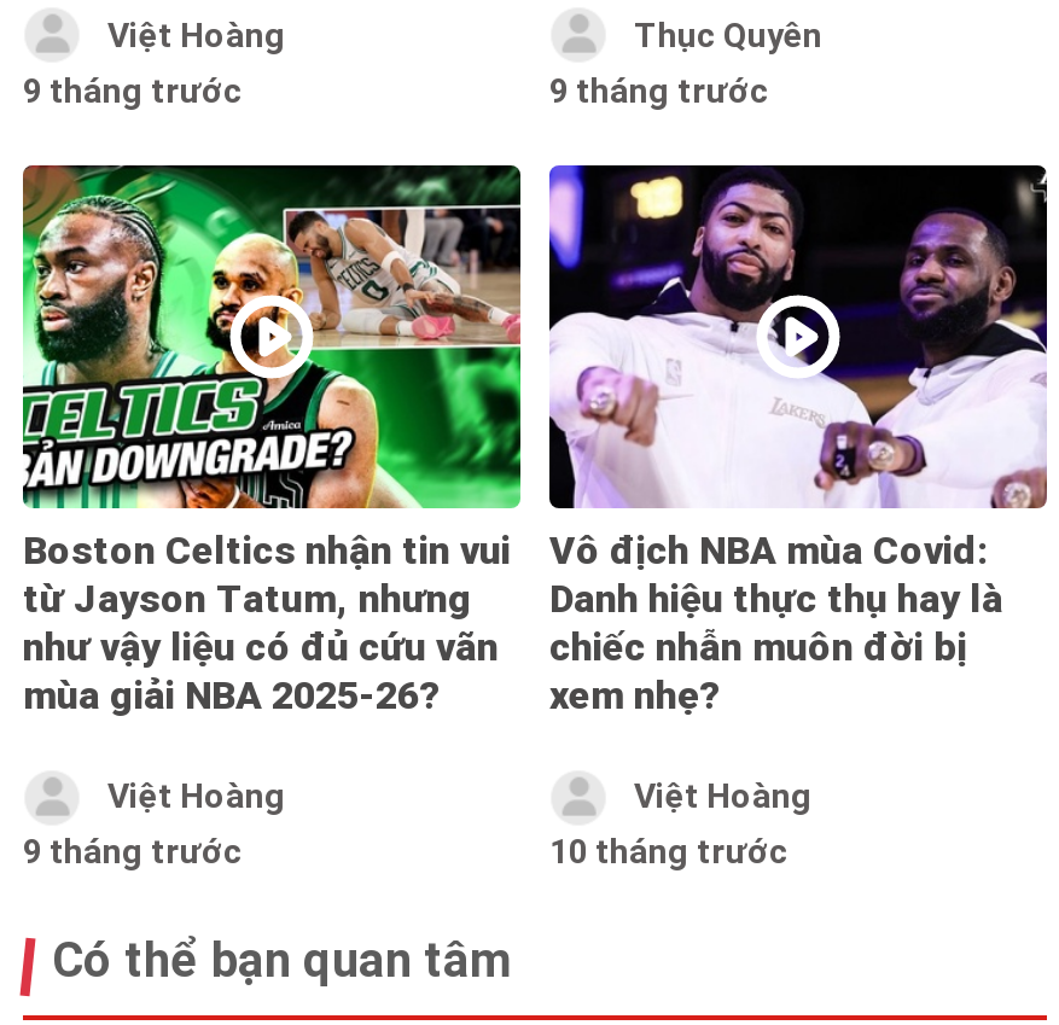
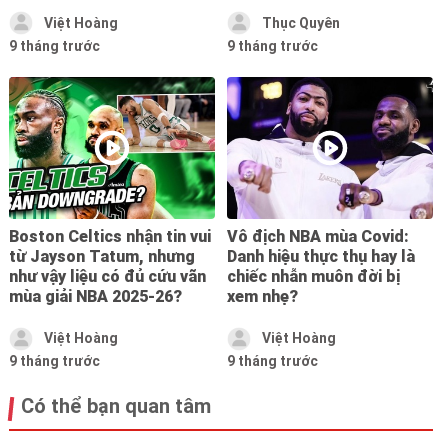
- 10 tháng trước
+ 9 tháng trước
